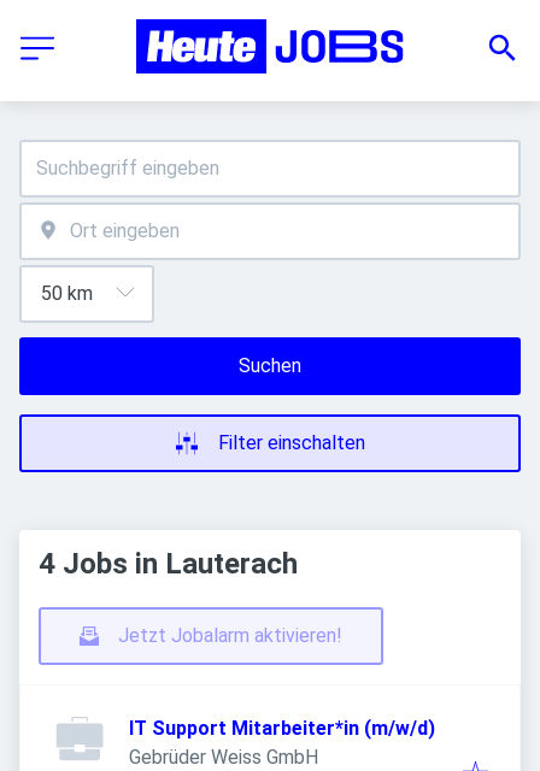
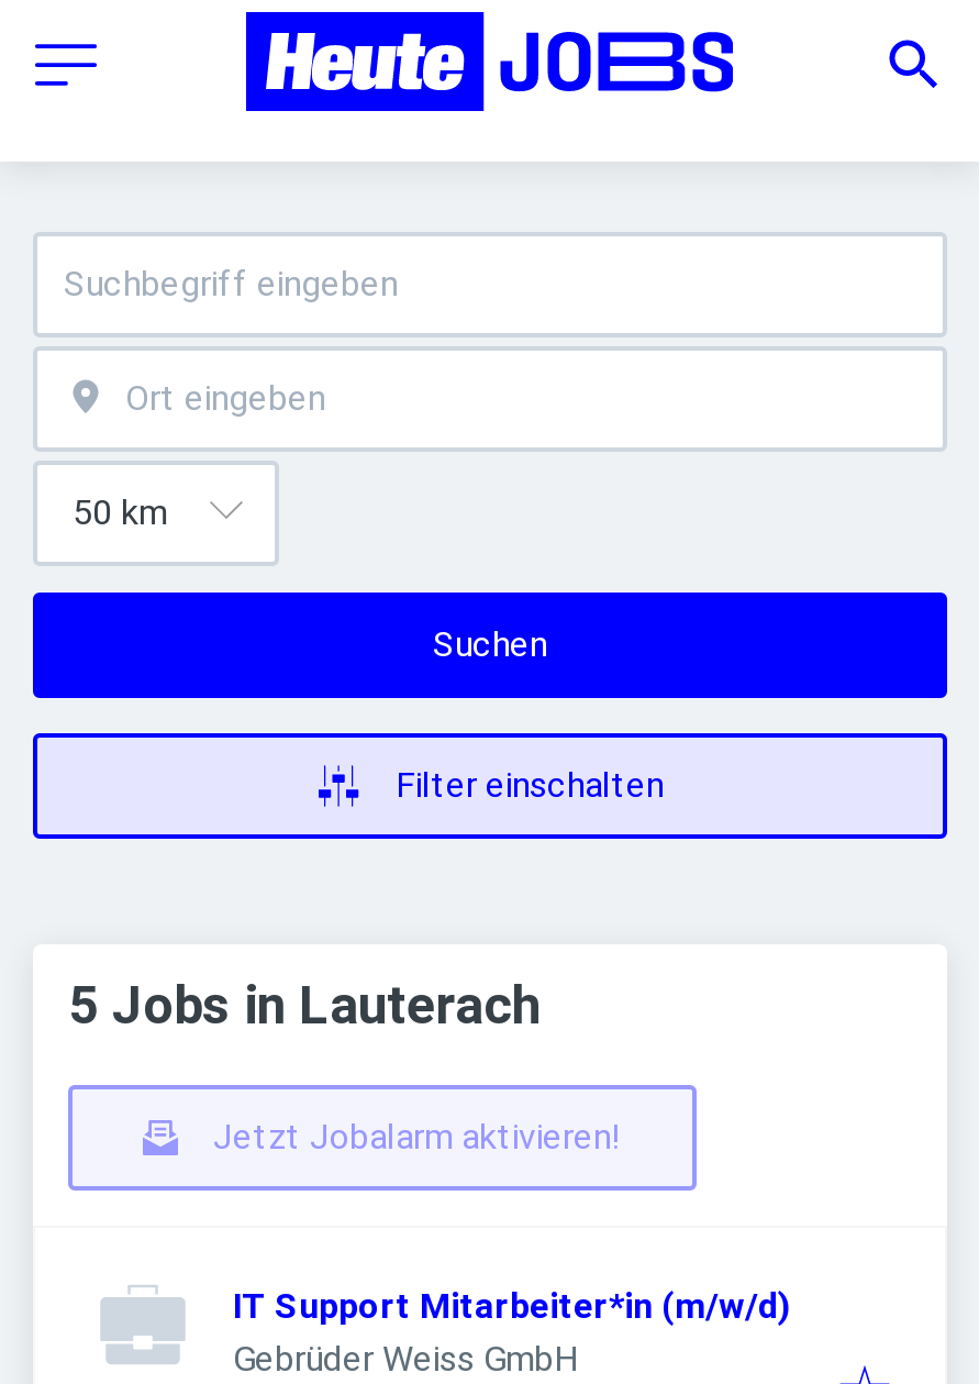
- 4 Jobs in Lauterach
+ 5 Jobs in Lauterach
